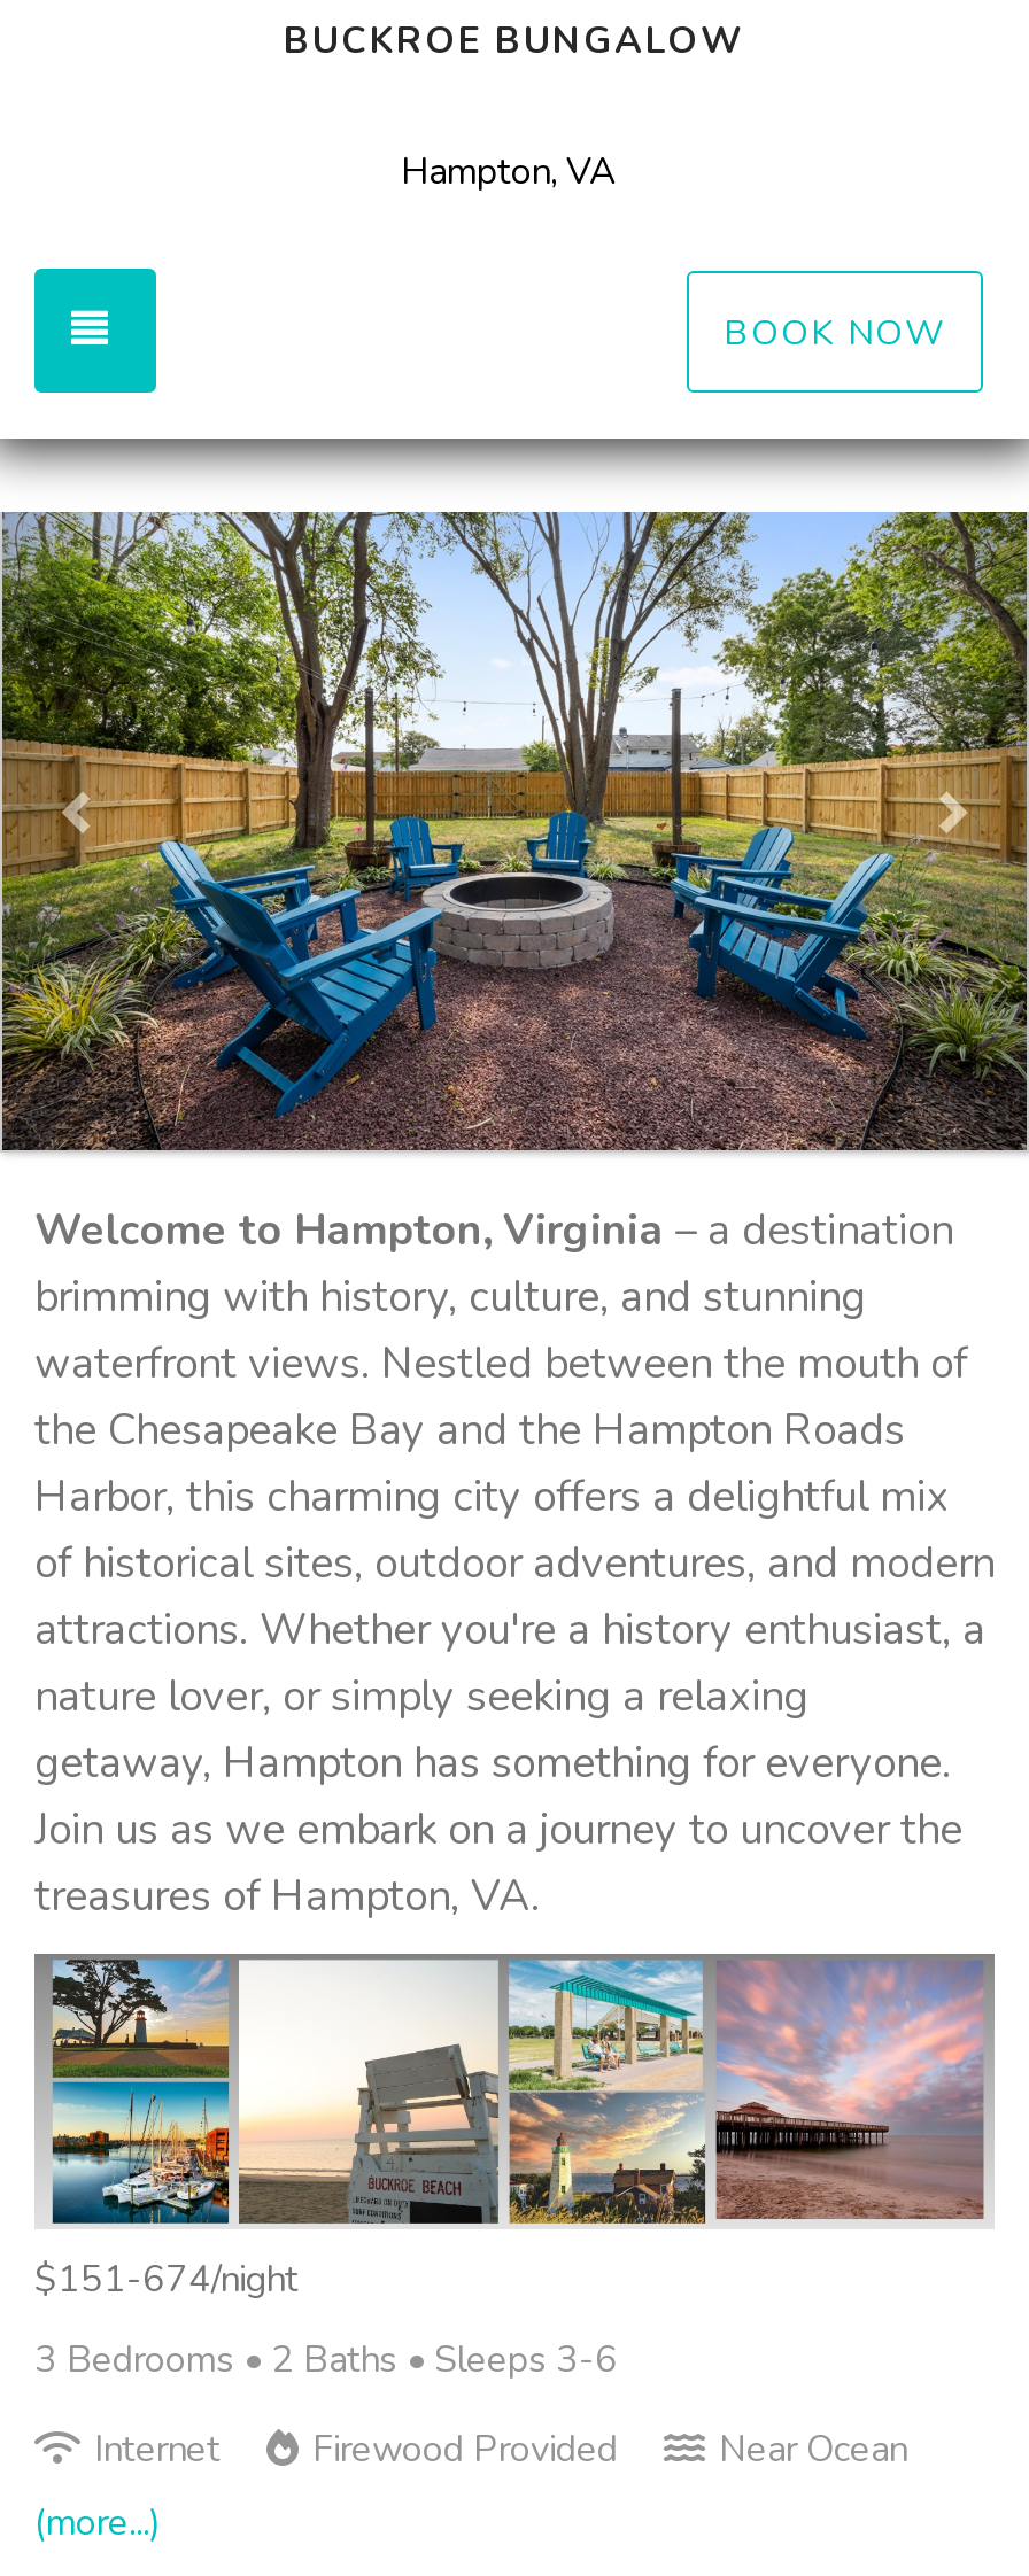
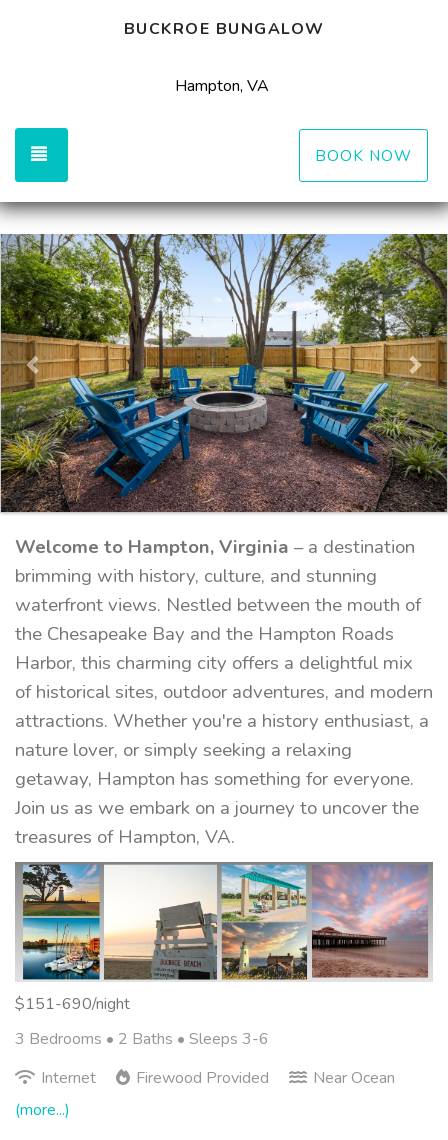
- $151-674/night
+ $151-690/night
